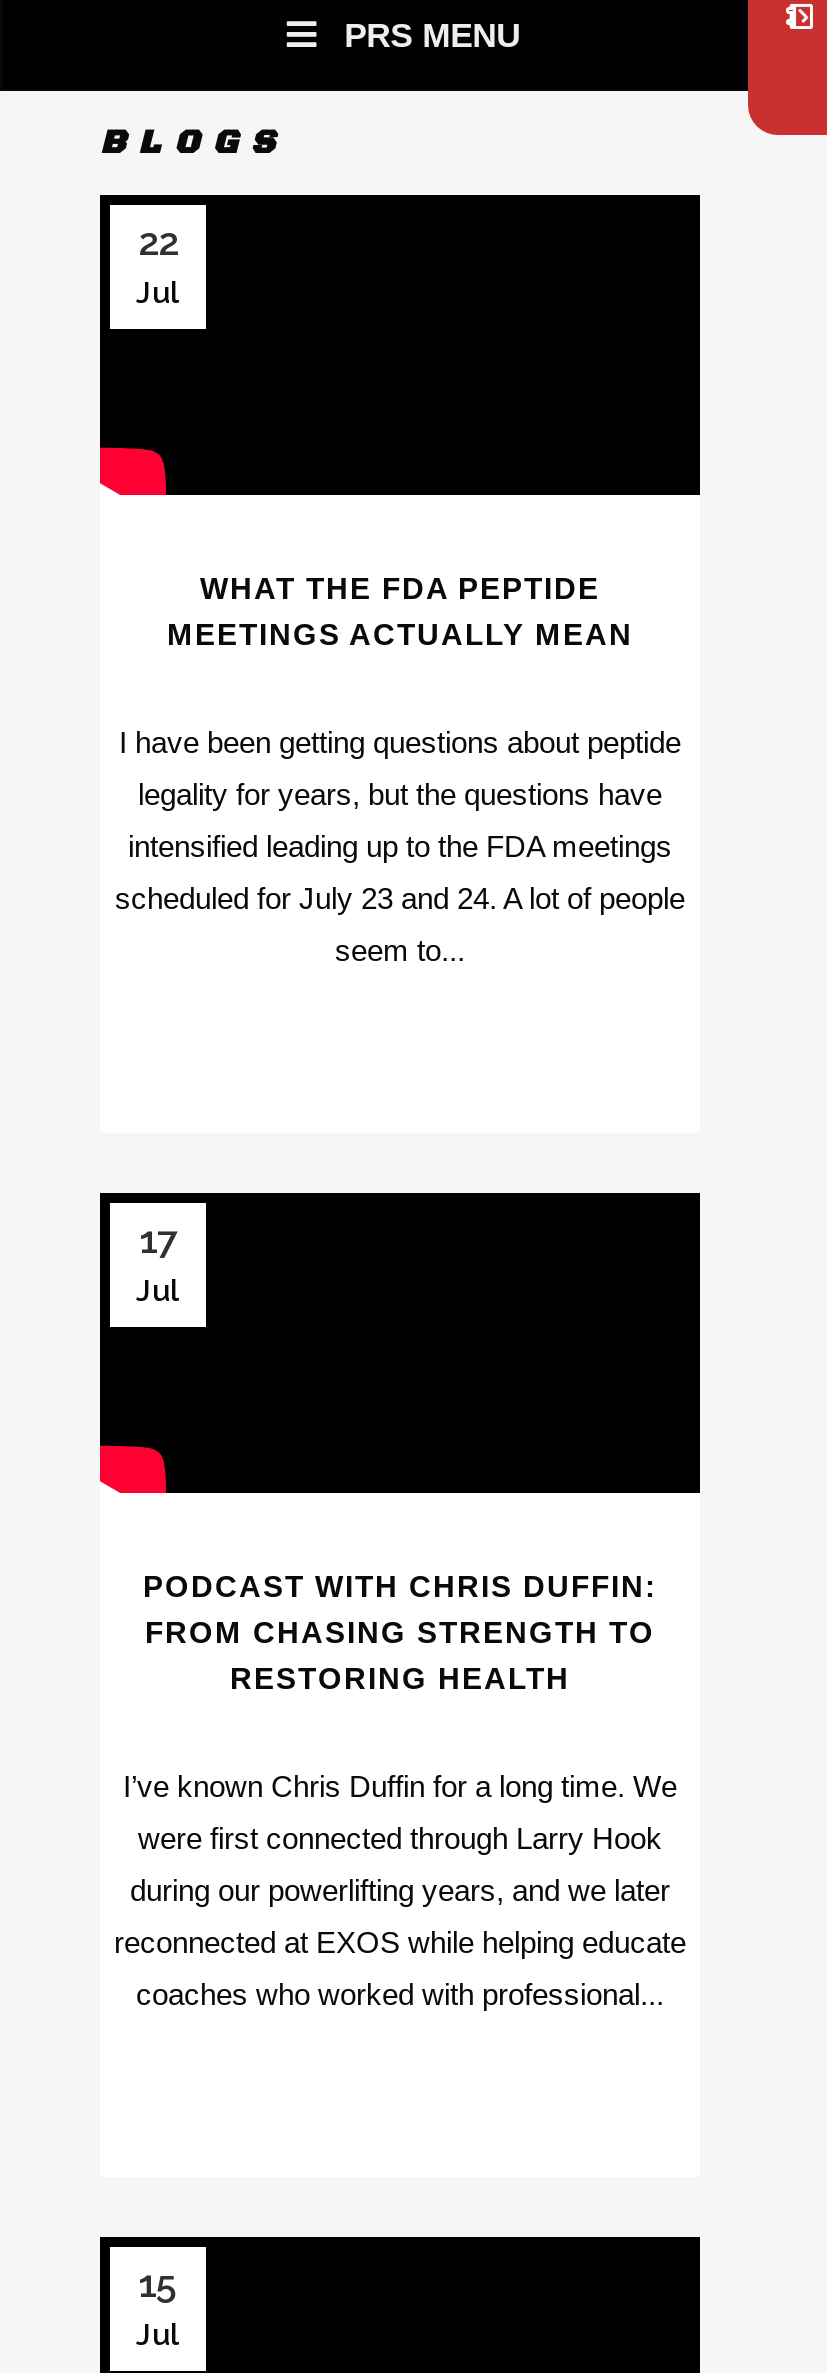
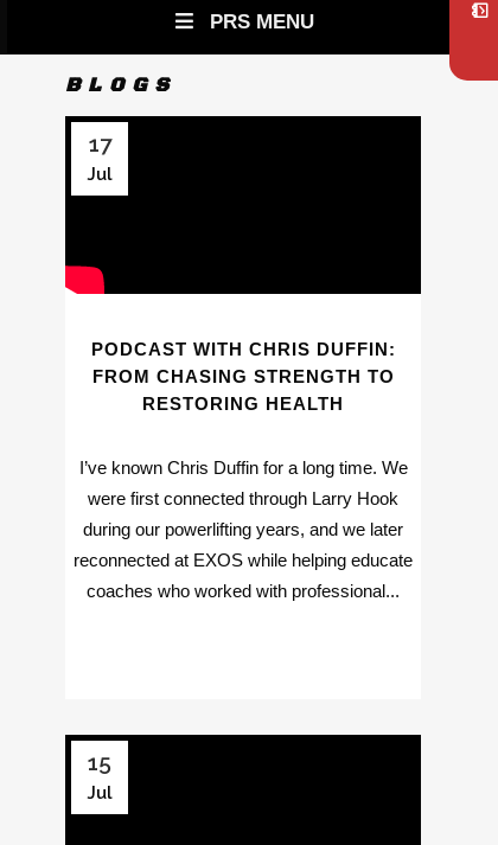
- 22
- Jul

- WHAT THE FDA PEPTIDE
- MEETINGS ACTUALLY MEAN
- I have been getting questions about peptide
- legality for years, but the questions have
- intensified leading up to the FDA meetings
- scheduled for July 23 and 24. A lot of people
- seem to...
